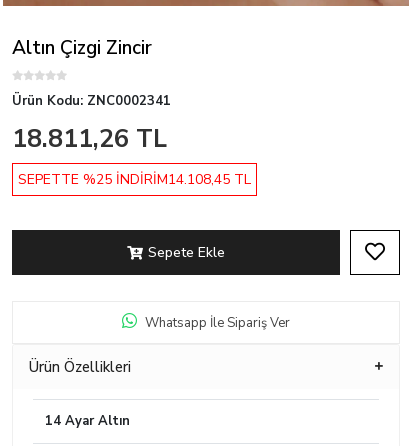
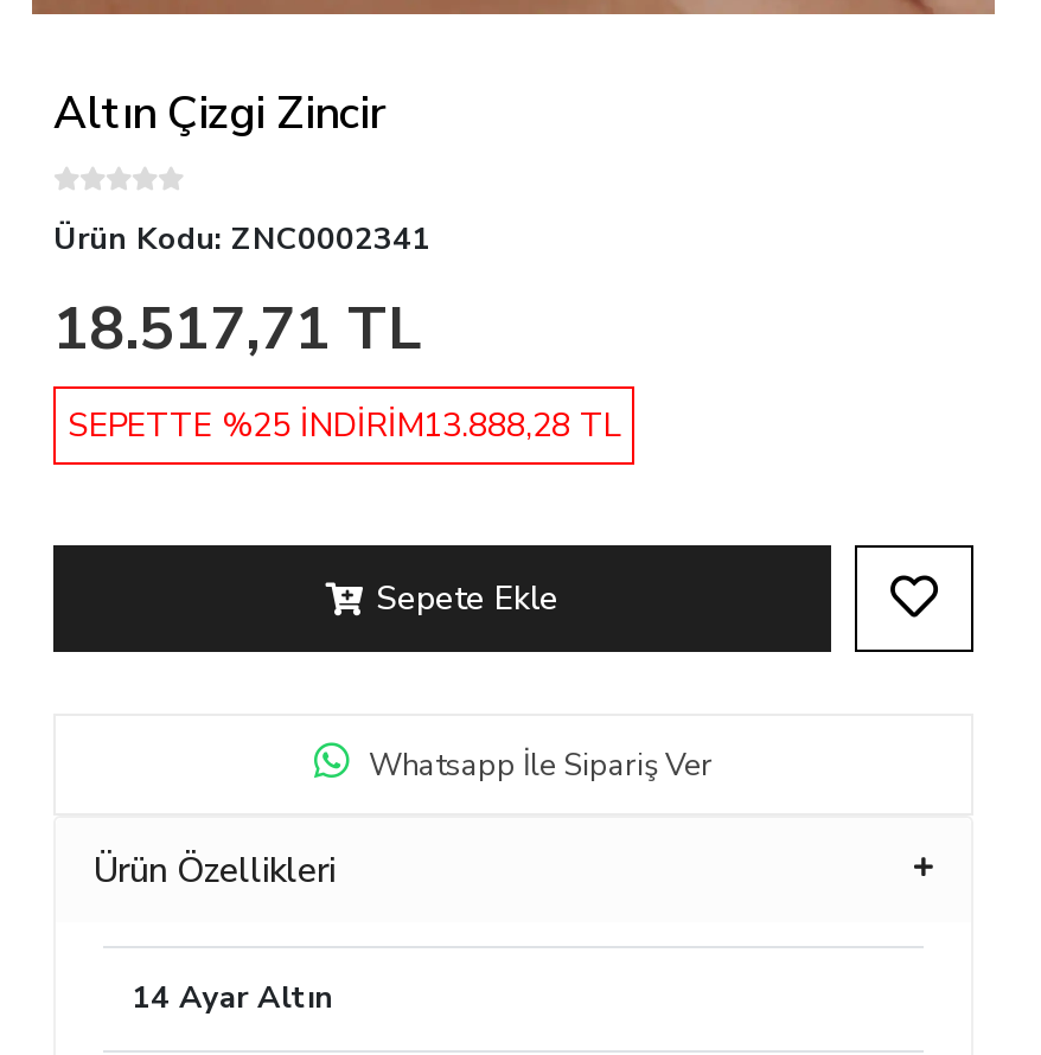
- 18.811,26 TL
+ 18.517,71 TL

- SEPETTE %25 İNDİRİM14.108,45 TL
+ SEPETTE %25 İNDİRİM13.888,28 TL
